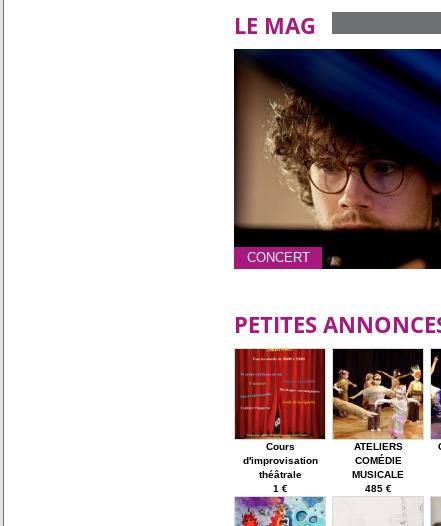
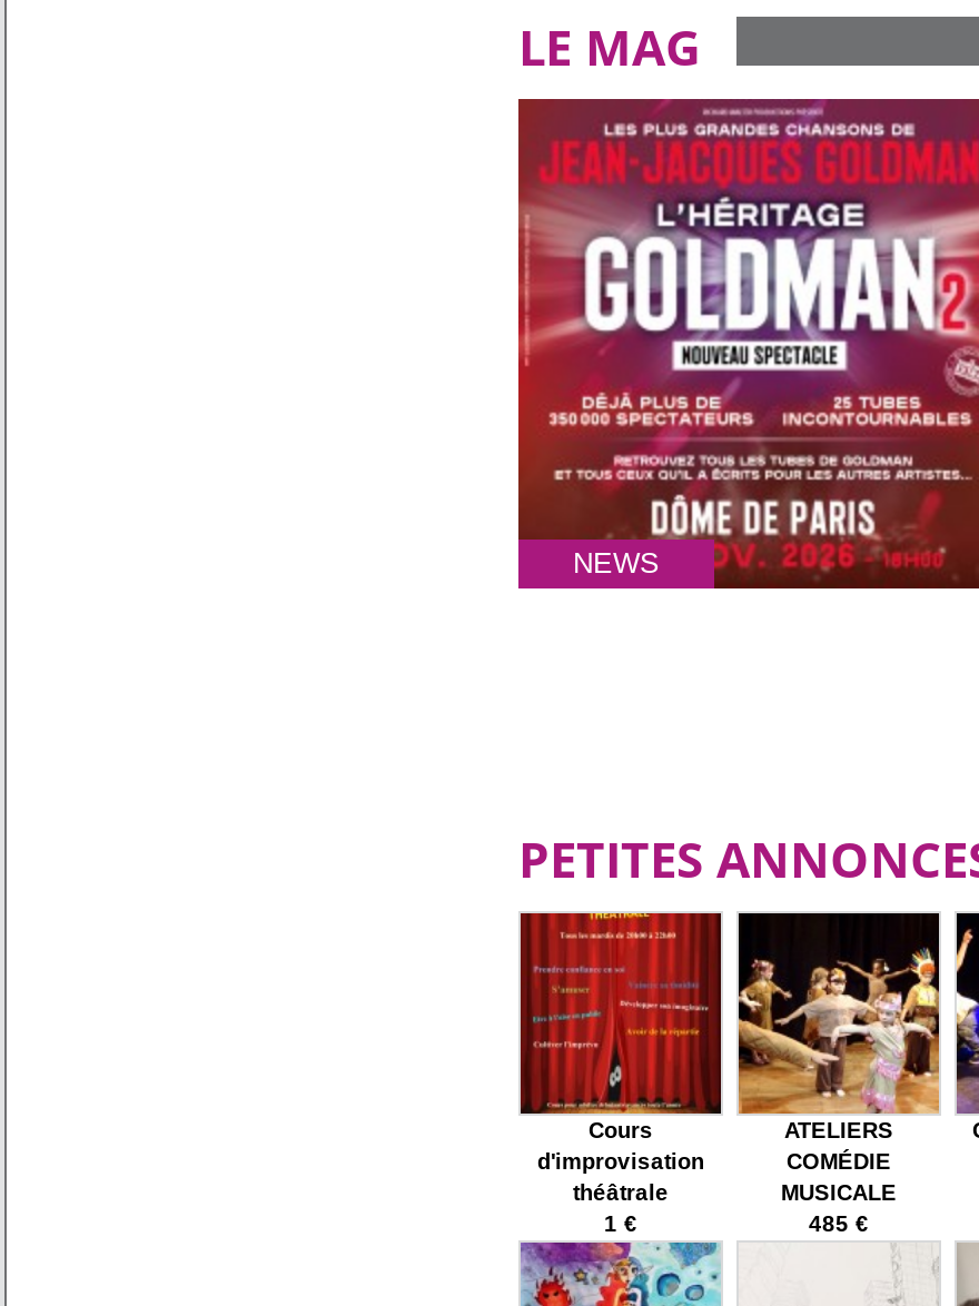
- [image]
- CONCERT
+ [image]
+ NEWS
